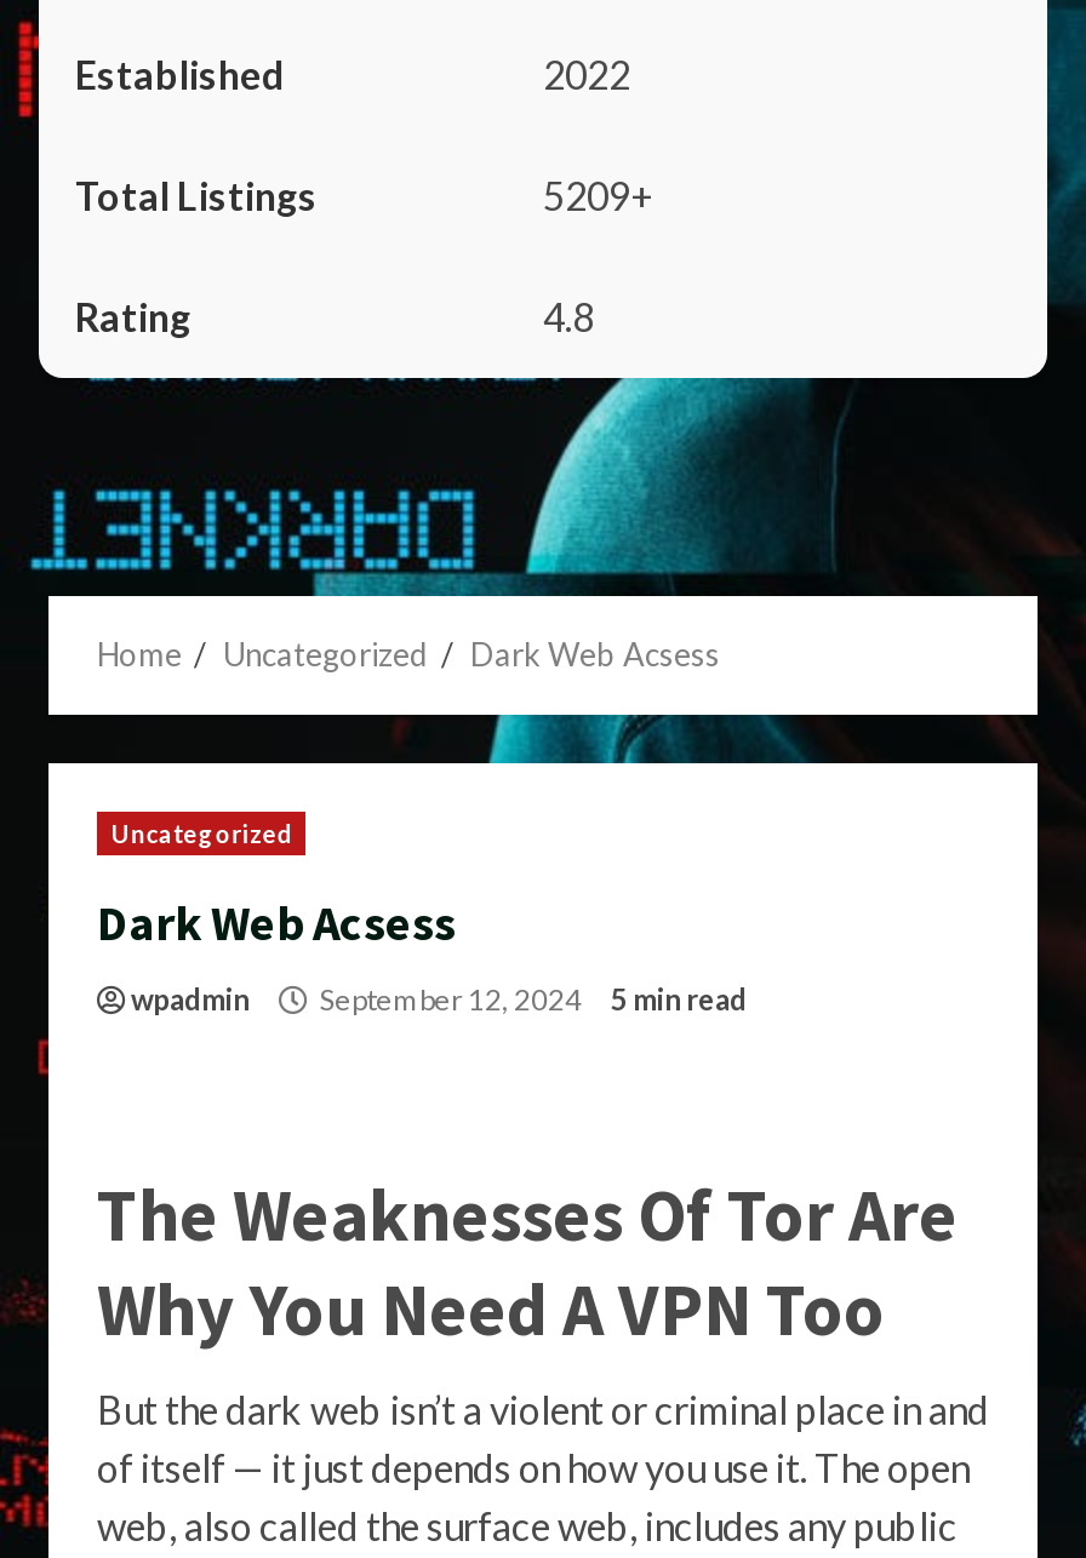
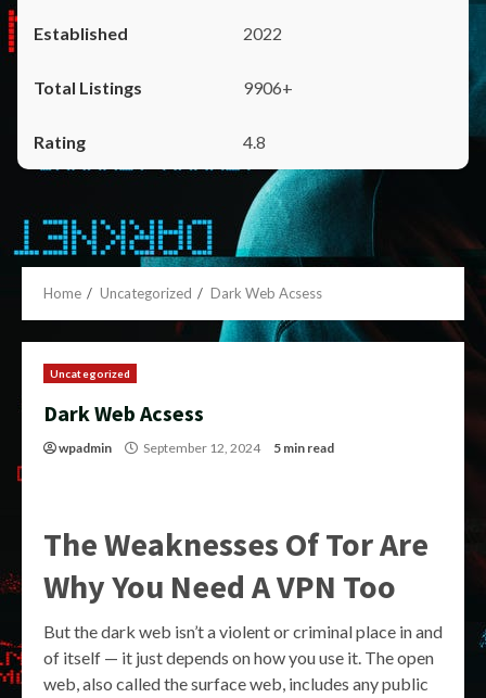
- 5209+
+ 9906+
